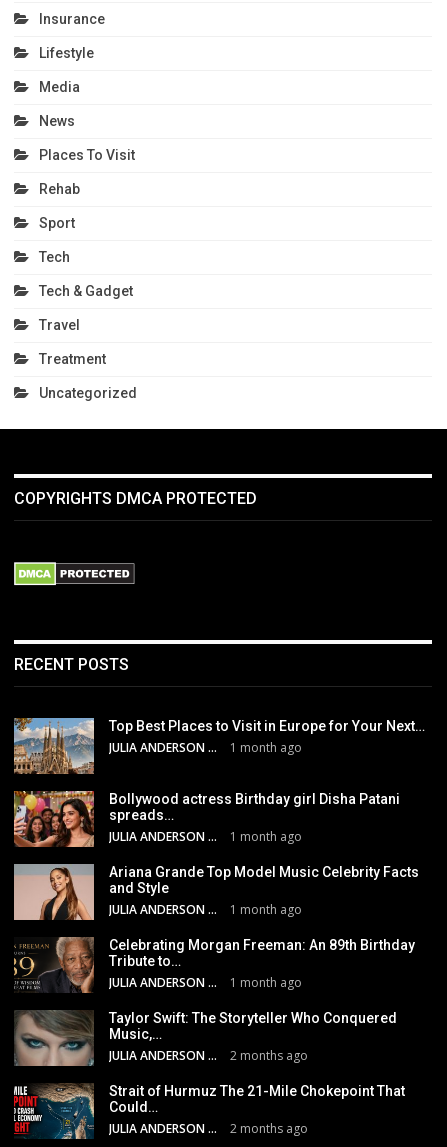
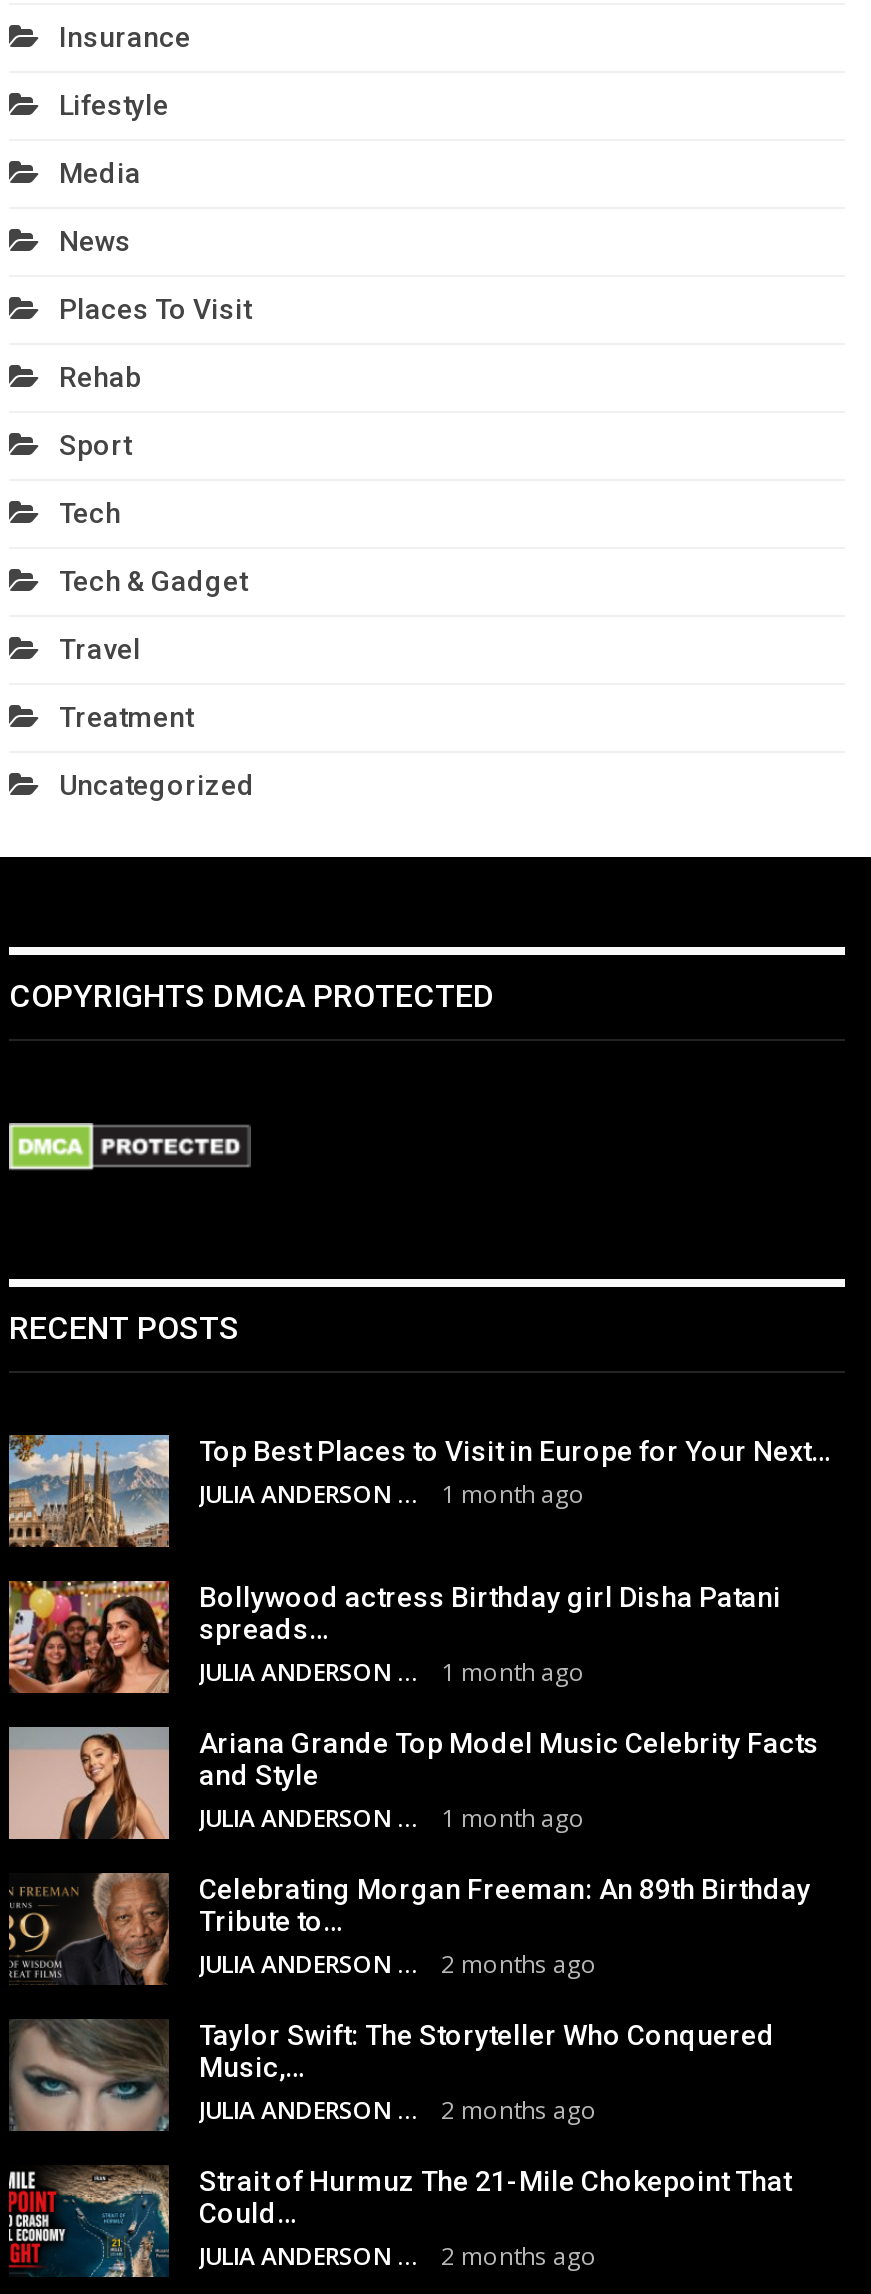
- 1 month ago
+ 2 months ago
